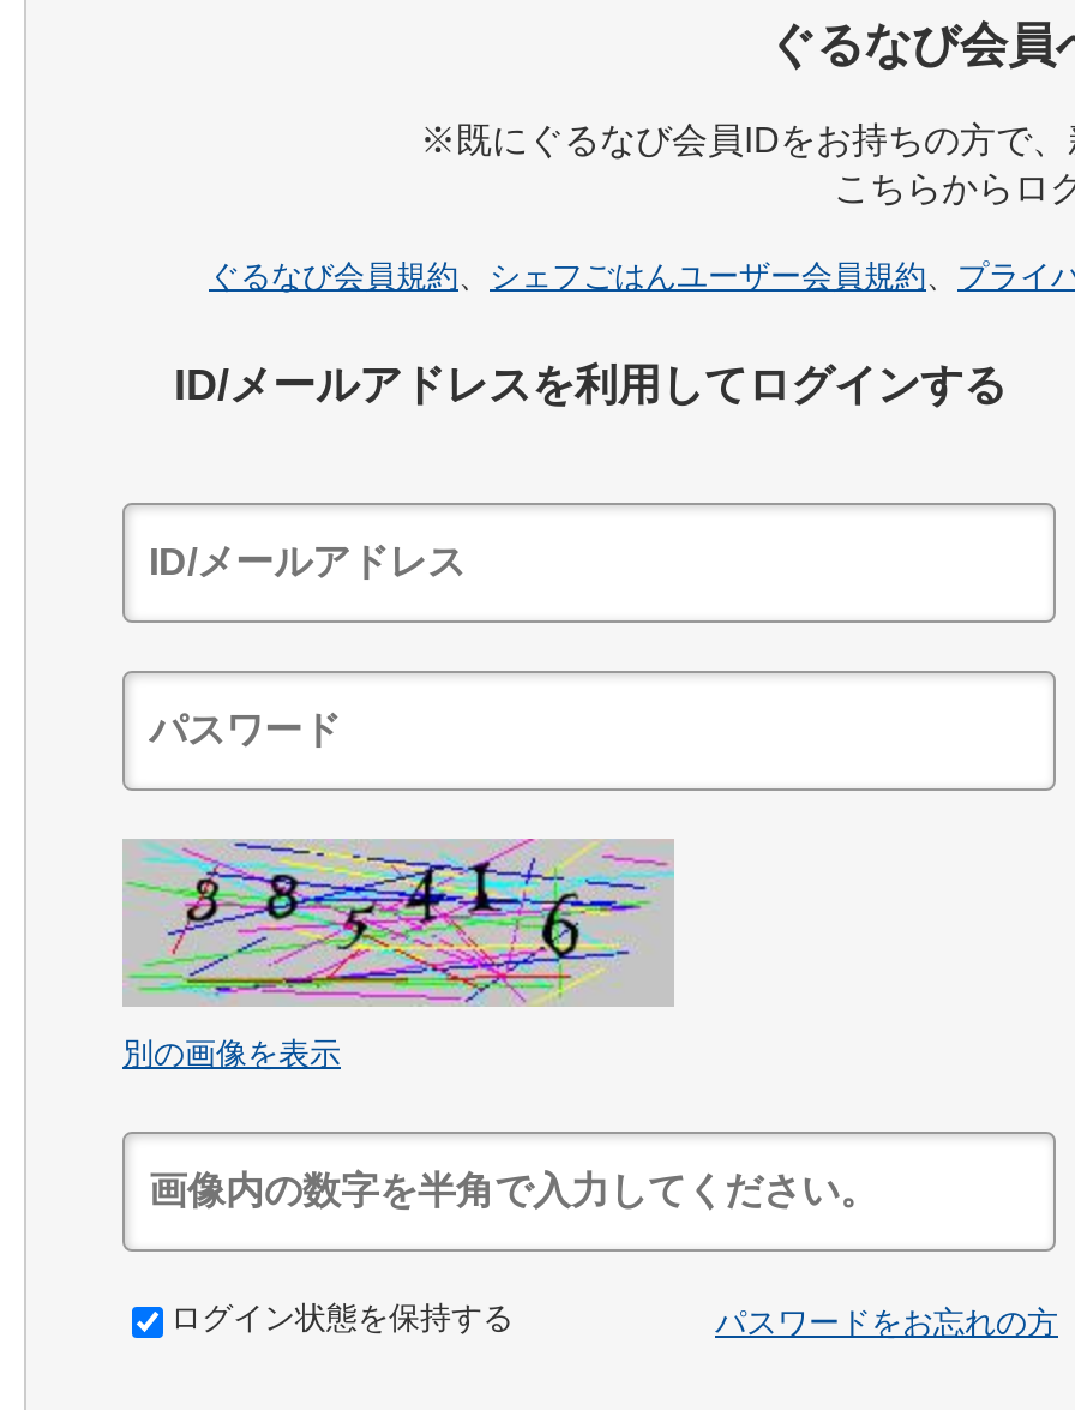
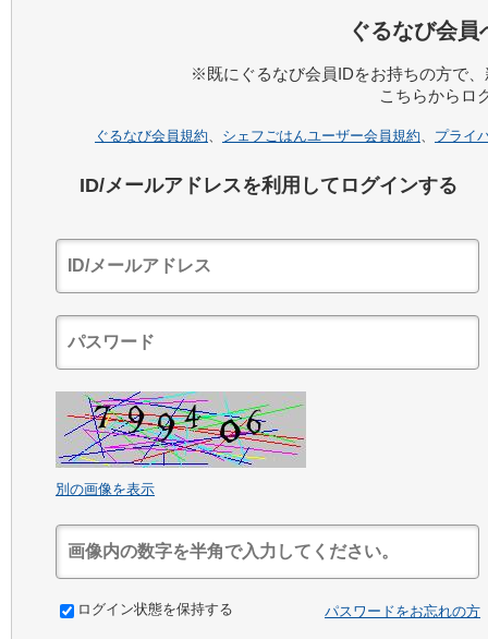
- [image]
+ [image]
